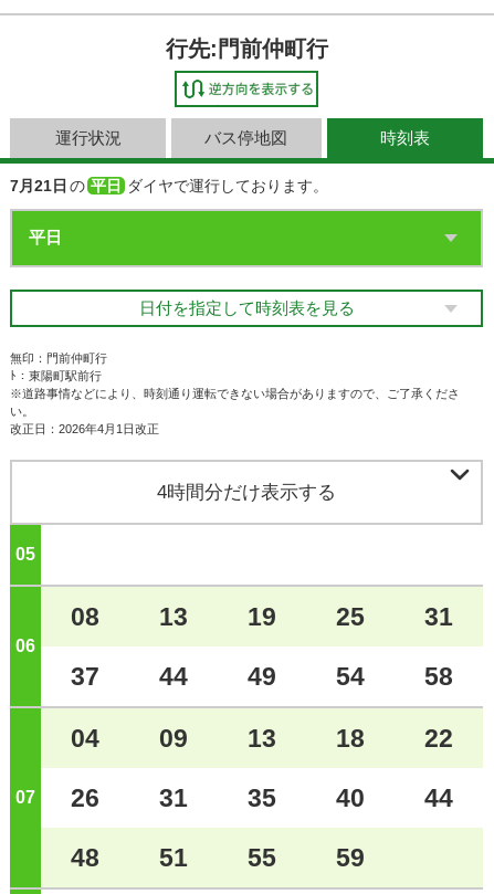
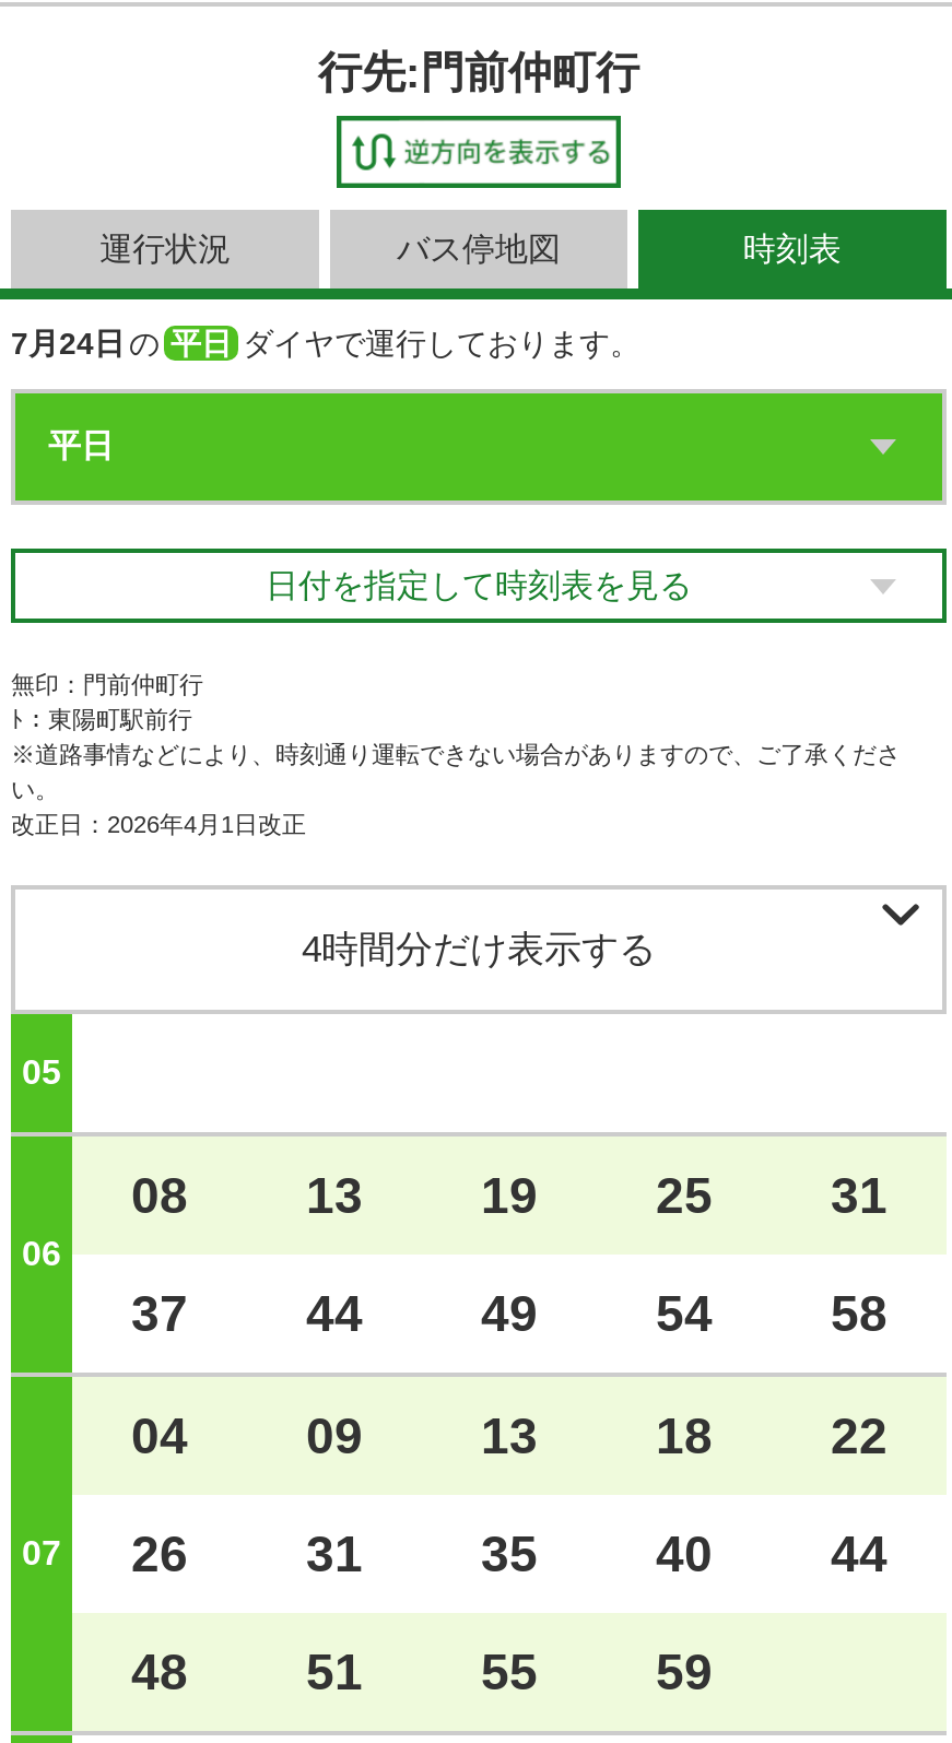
- 7月21日 の 平日 ダイヤで運行しております。
+ 7月24日 の 平日 ダイヤで運行しております。
